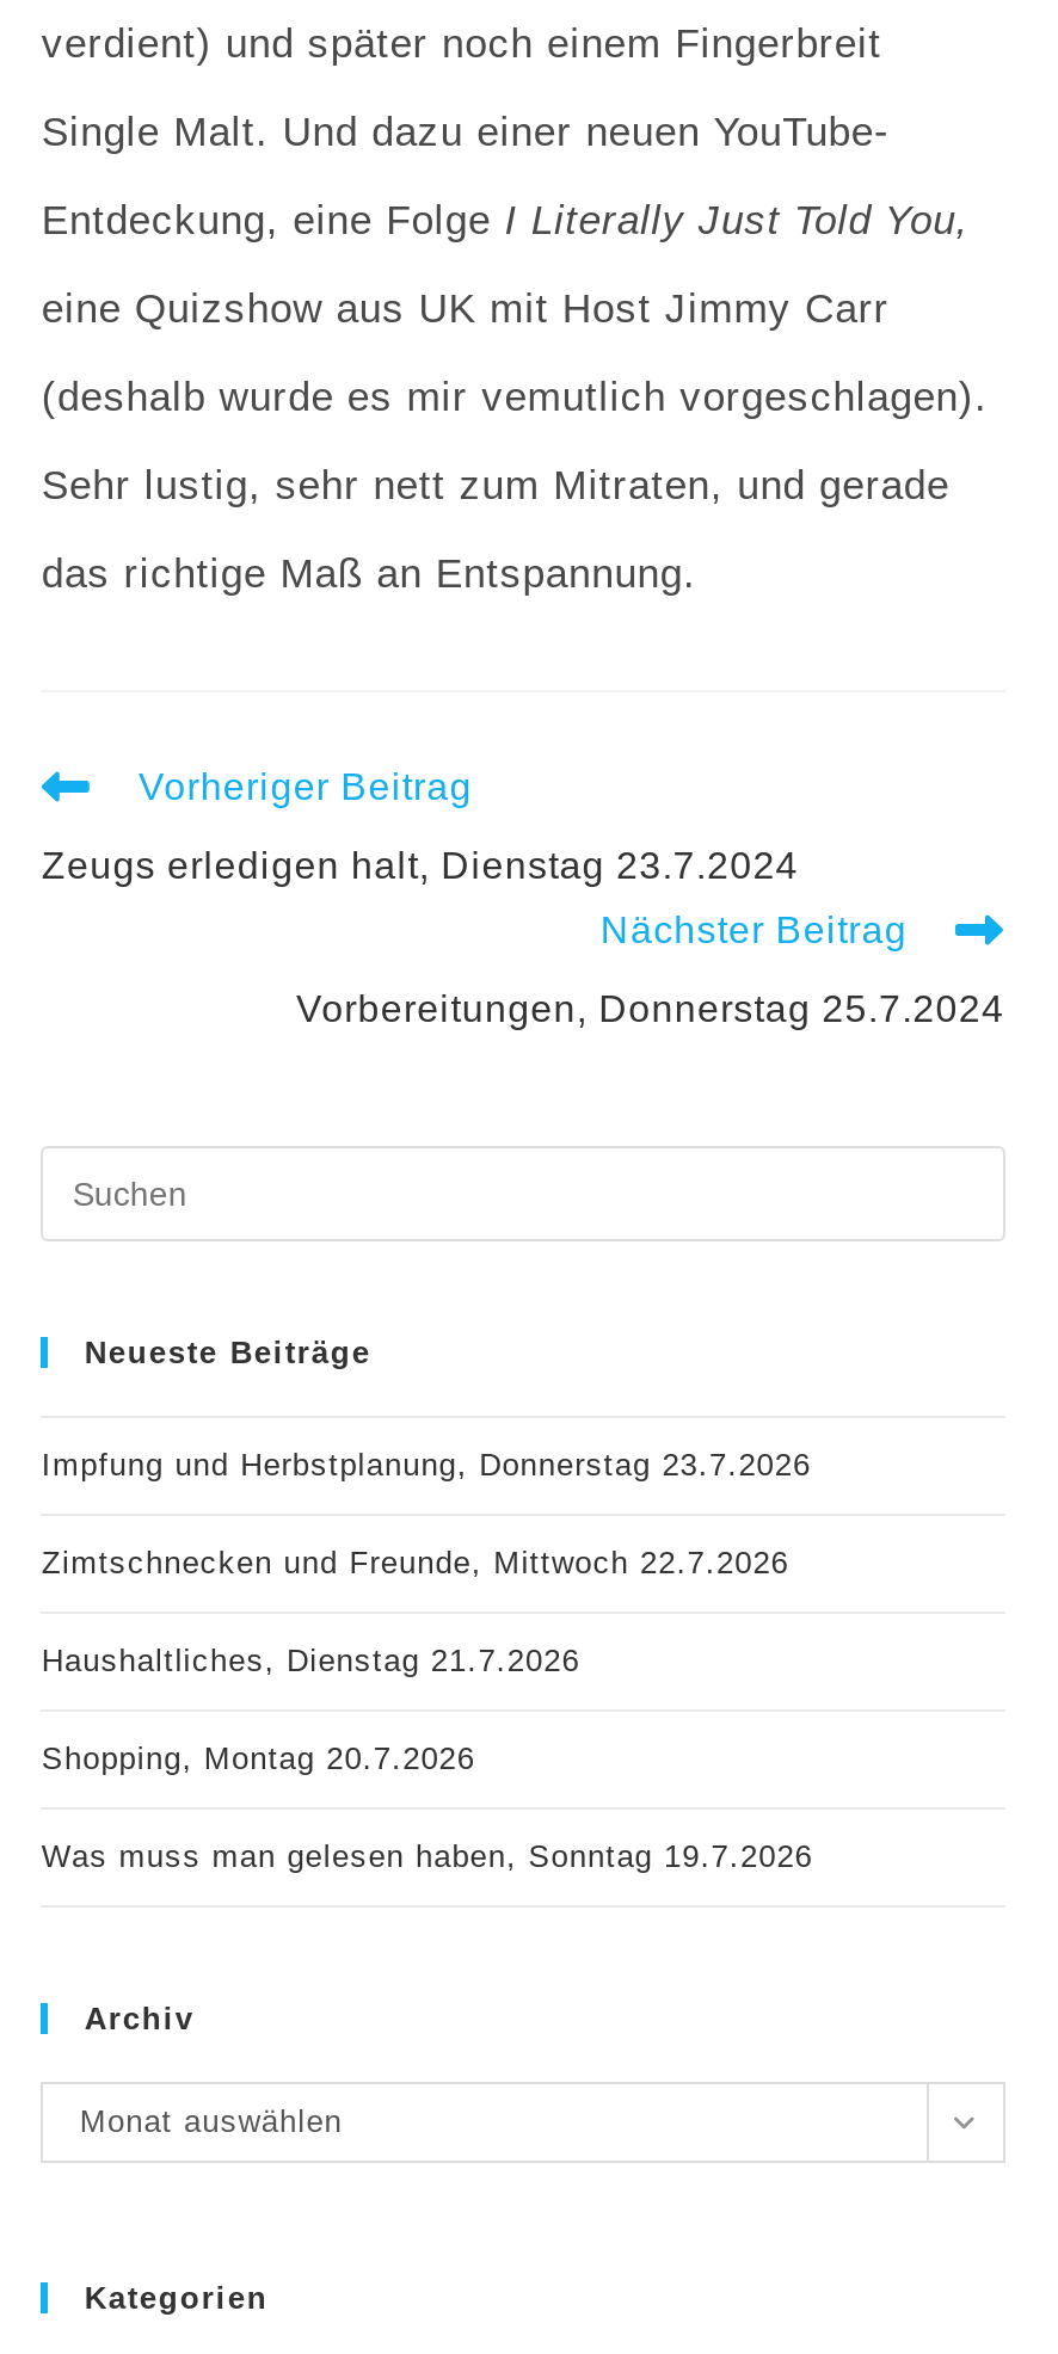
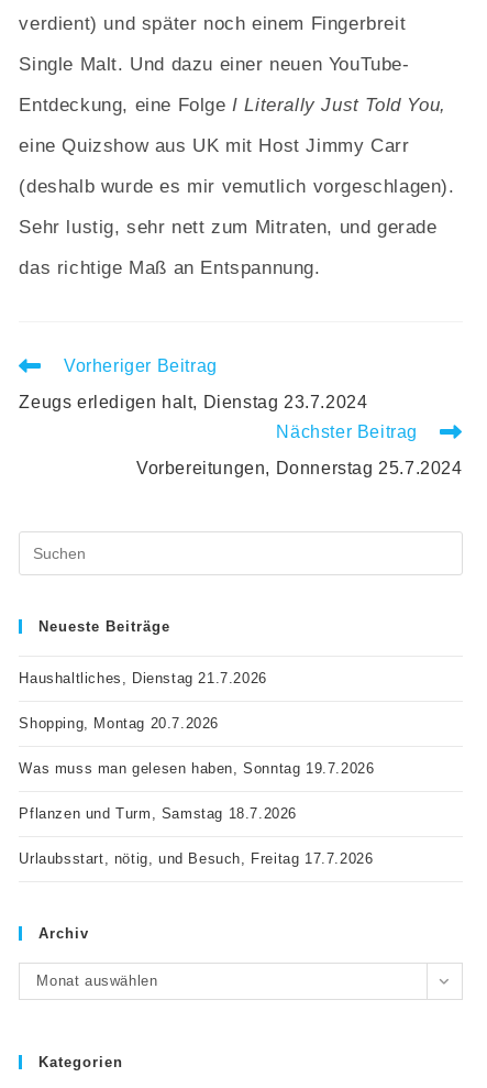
- Impfung und Herbstplanung, Donnerstag 23.7.2026
- Zimtschnecken und Freunde, Mittwoch 22.7.2026

moved up: Haushaltliches, Dienstag 21.7.2026 | Shopping, Montag 20.7.2026 | Was muss man gelesen haben, Sonntag 19.7.2026

+ Pflanzen und Turm, Samstag 18.7.2026
+ Urlaubsstart, nötig, und Besuch, Freitag 17.7.2026
